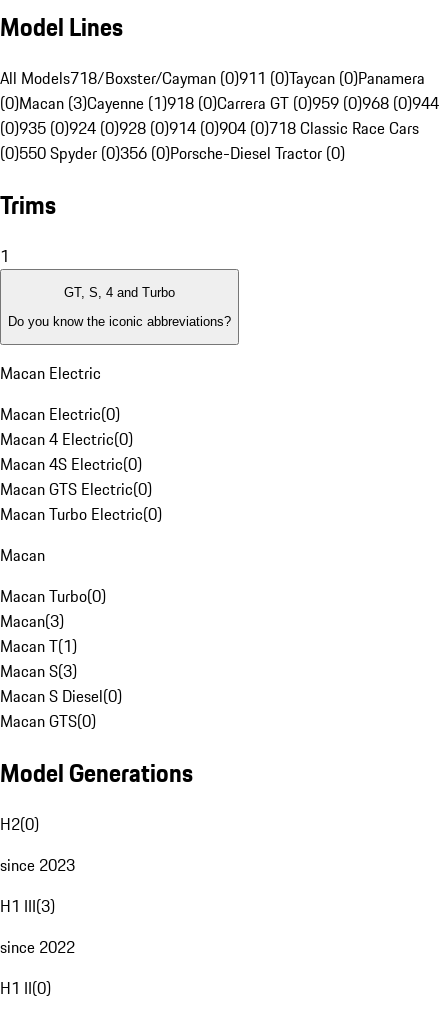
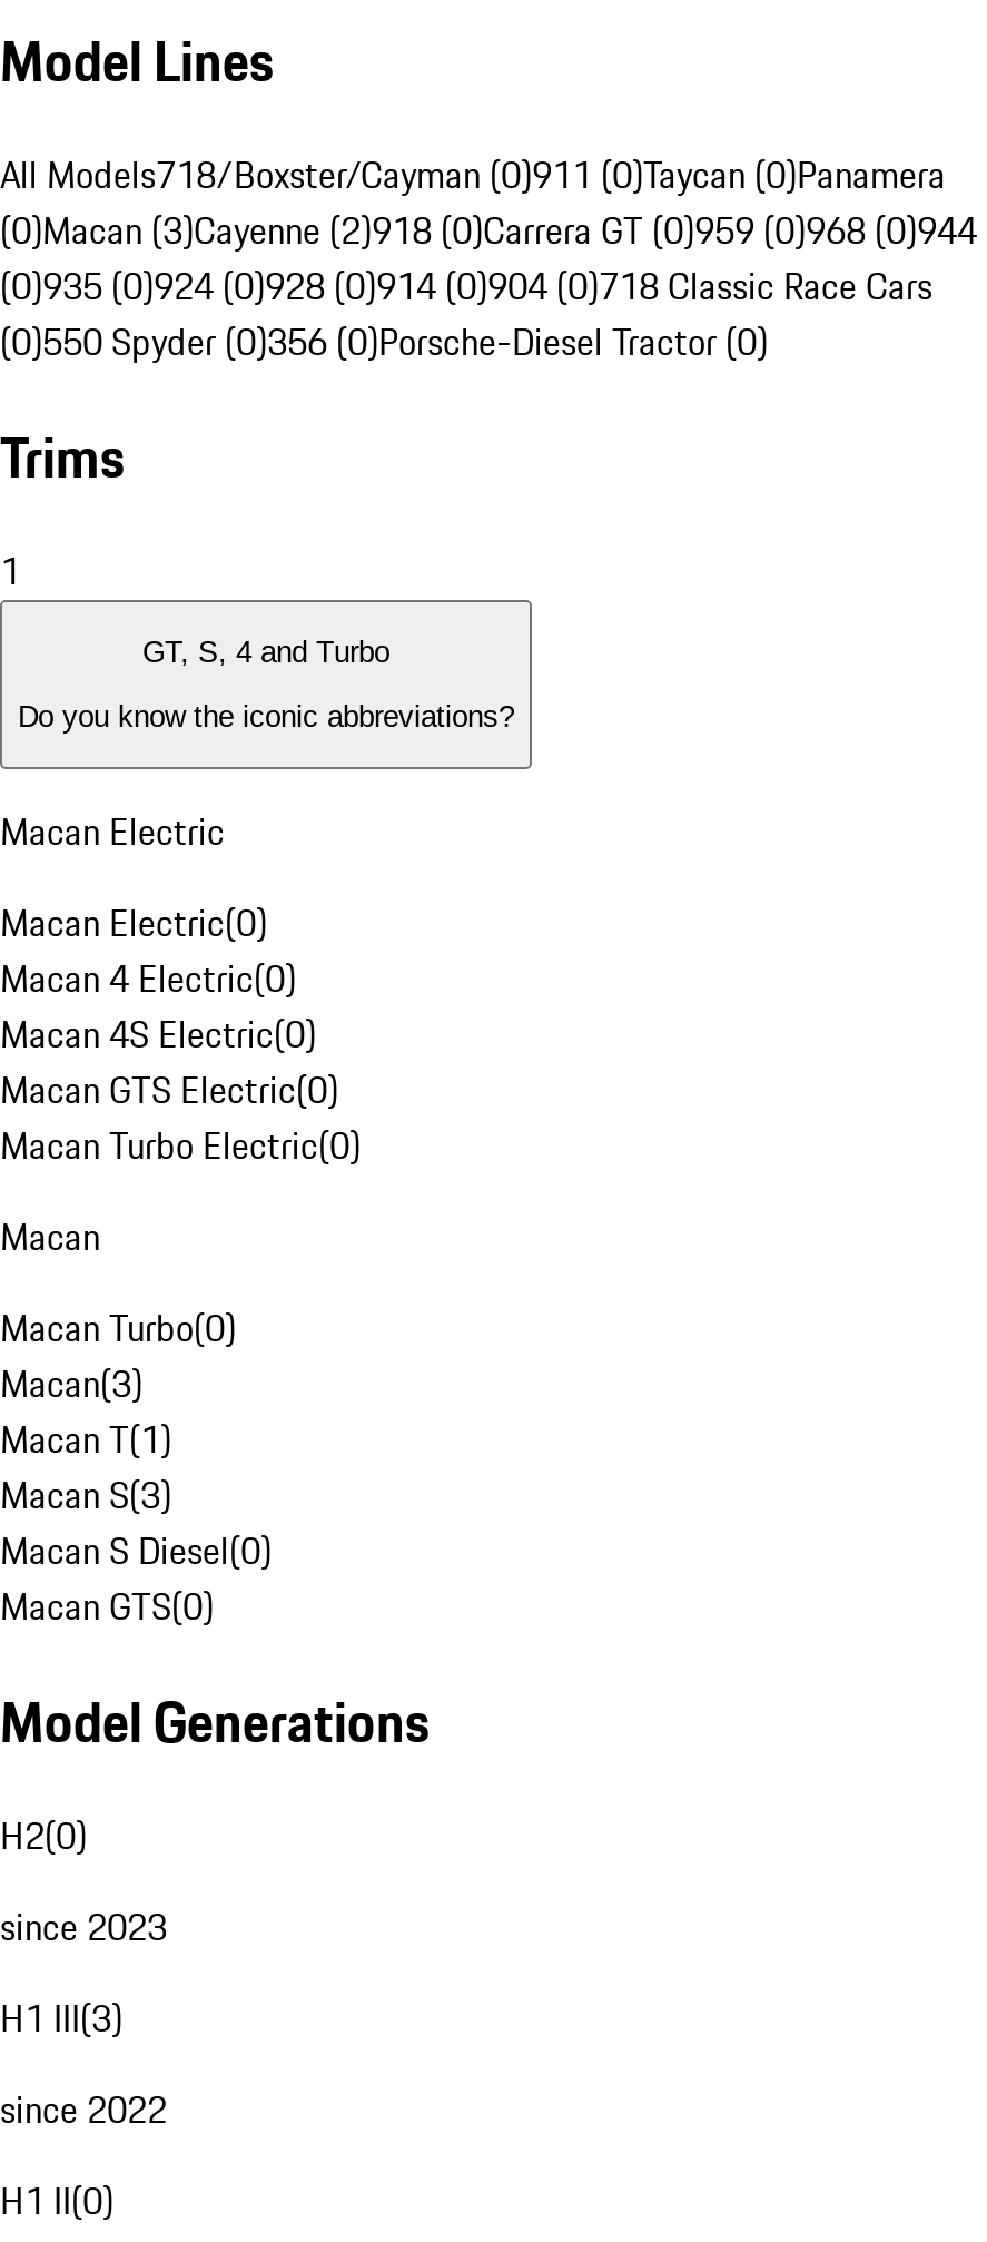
- (0)Macan (3)Cayenne (1)918 (0)Carrera GT (0)959 (0)968 (0)944
+ (0)Macan (3)Cayenne (2)918 (0)Carrera GT (0)959 (0)968 (0)944
